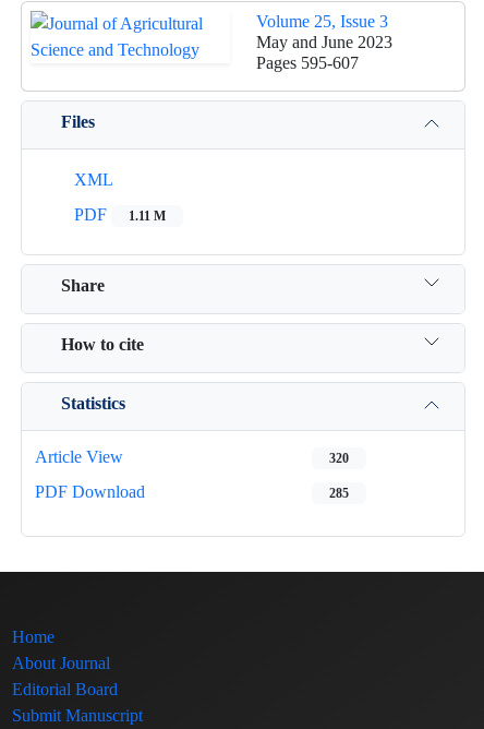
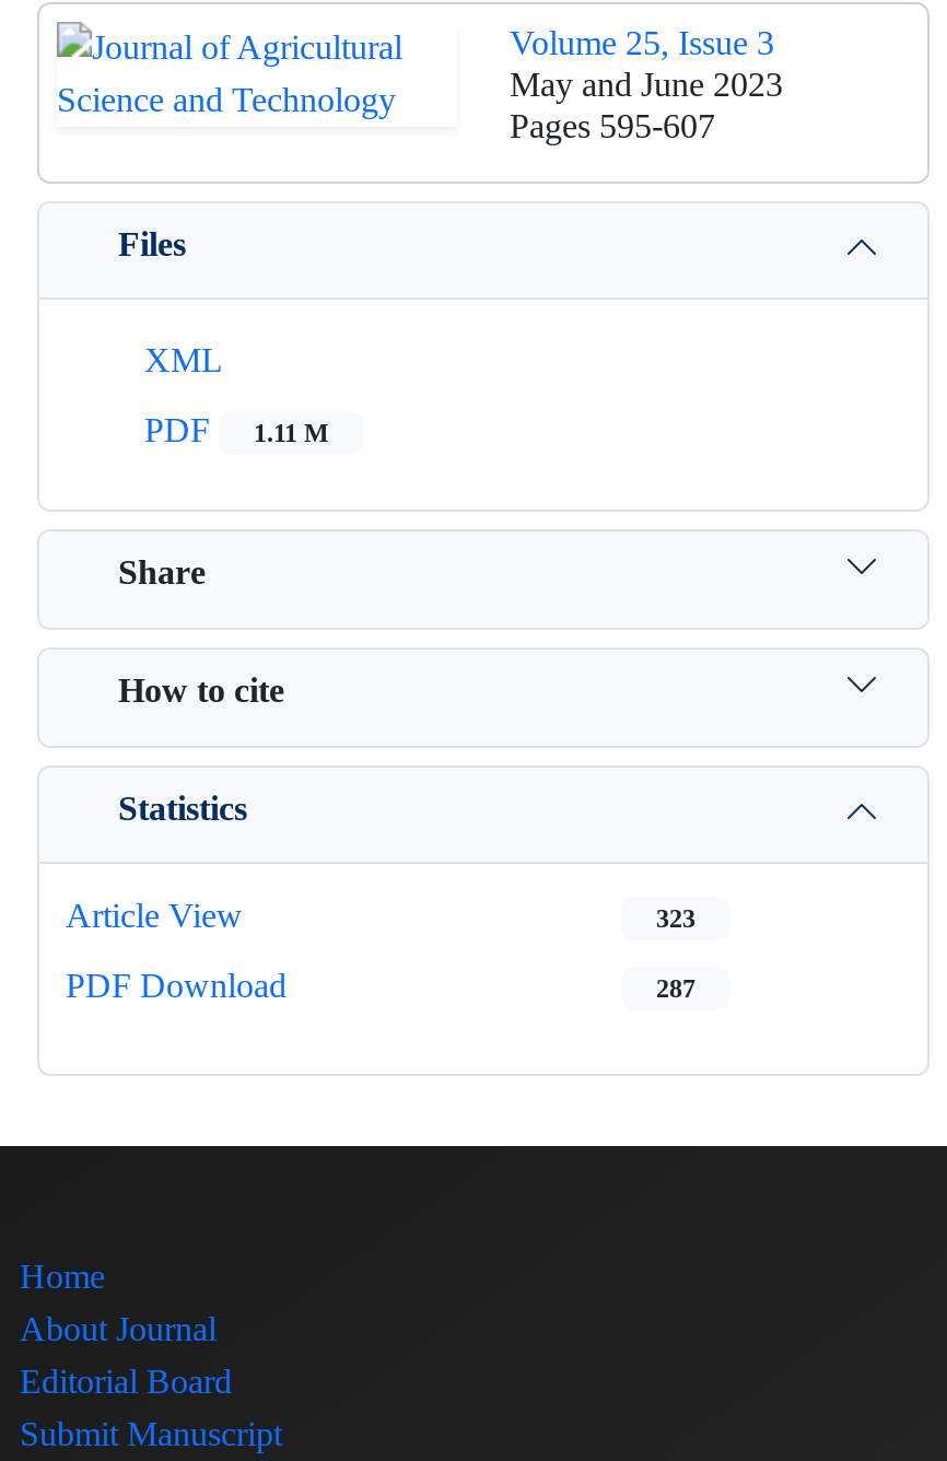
- 320
+ 323

- 285
+ 287
